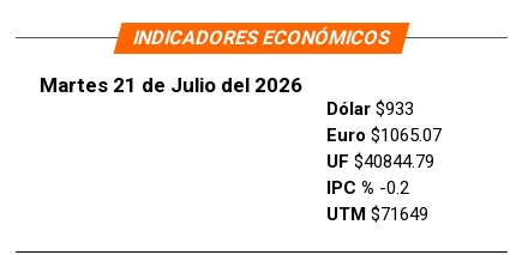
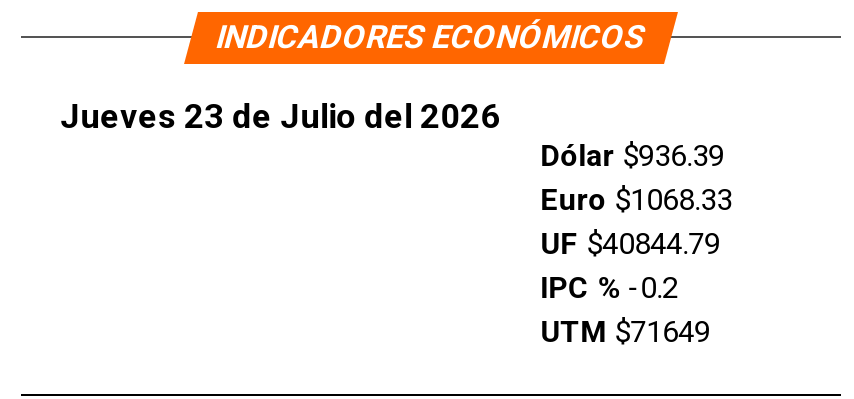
- Martes 21 de Julio del 2026
+ Jueves 23 de Julio del 2026

- Dólar $933
+ Dólar $936.39

- Euro $1065.07
+ Euro $1068.33
